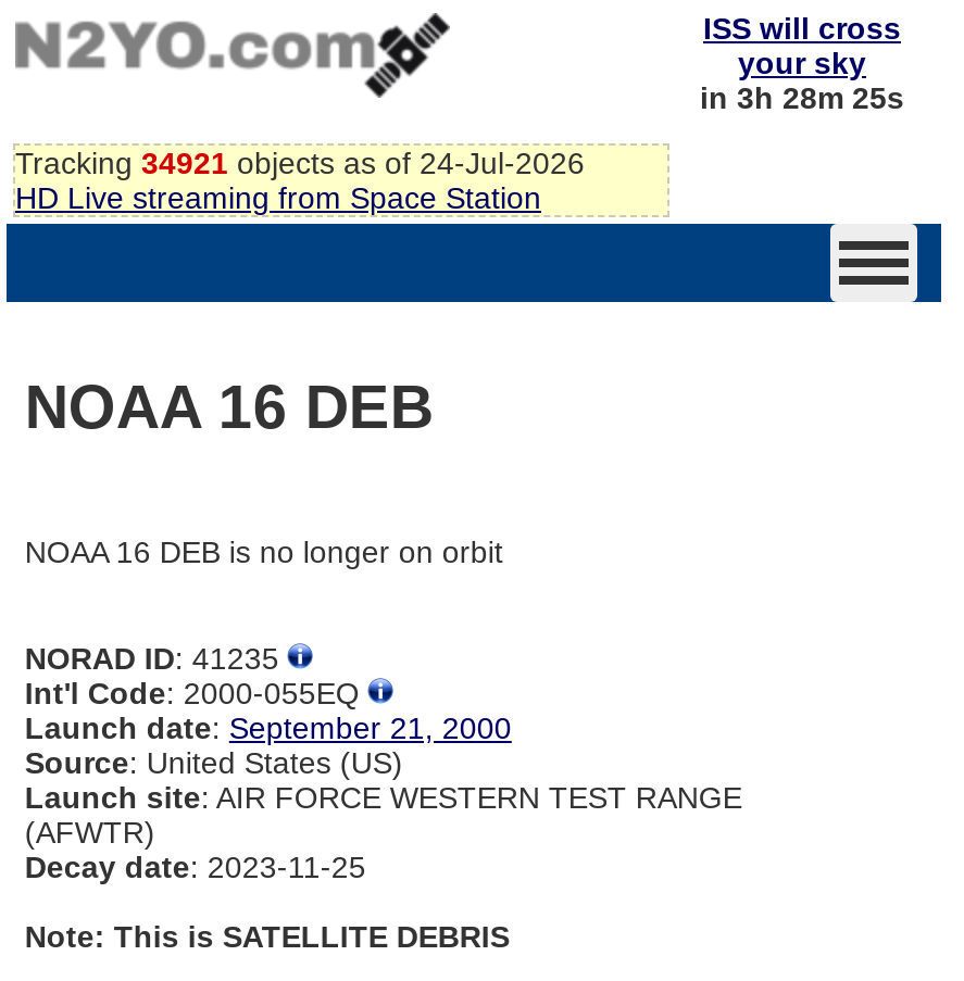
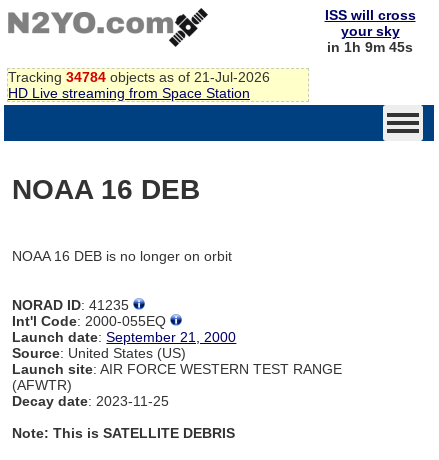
- in 3h 28m 25s
+ in 1h 9m 45s

- Tracking 34921 objects as of 24-Jul-2026
+ Tracking 34784 objects as of 21-Jul-2026
